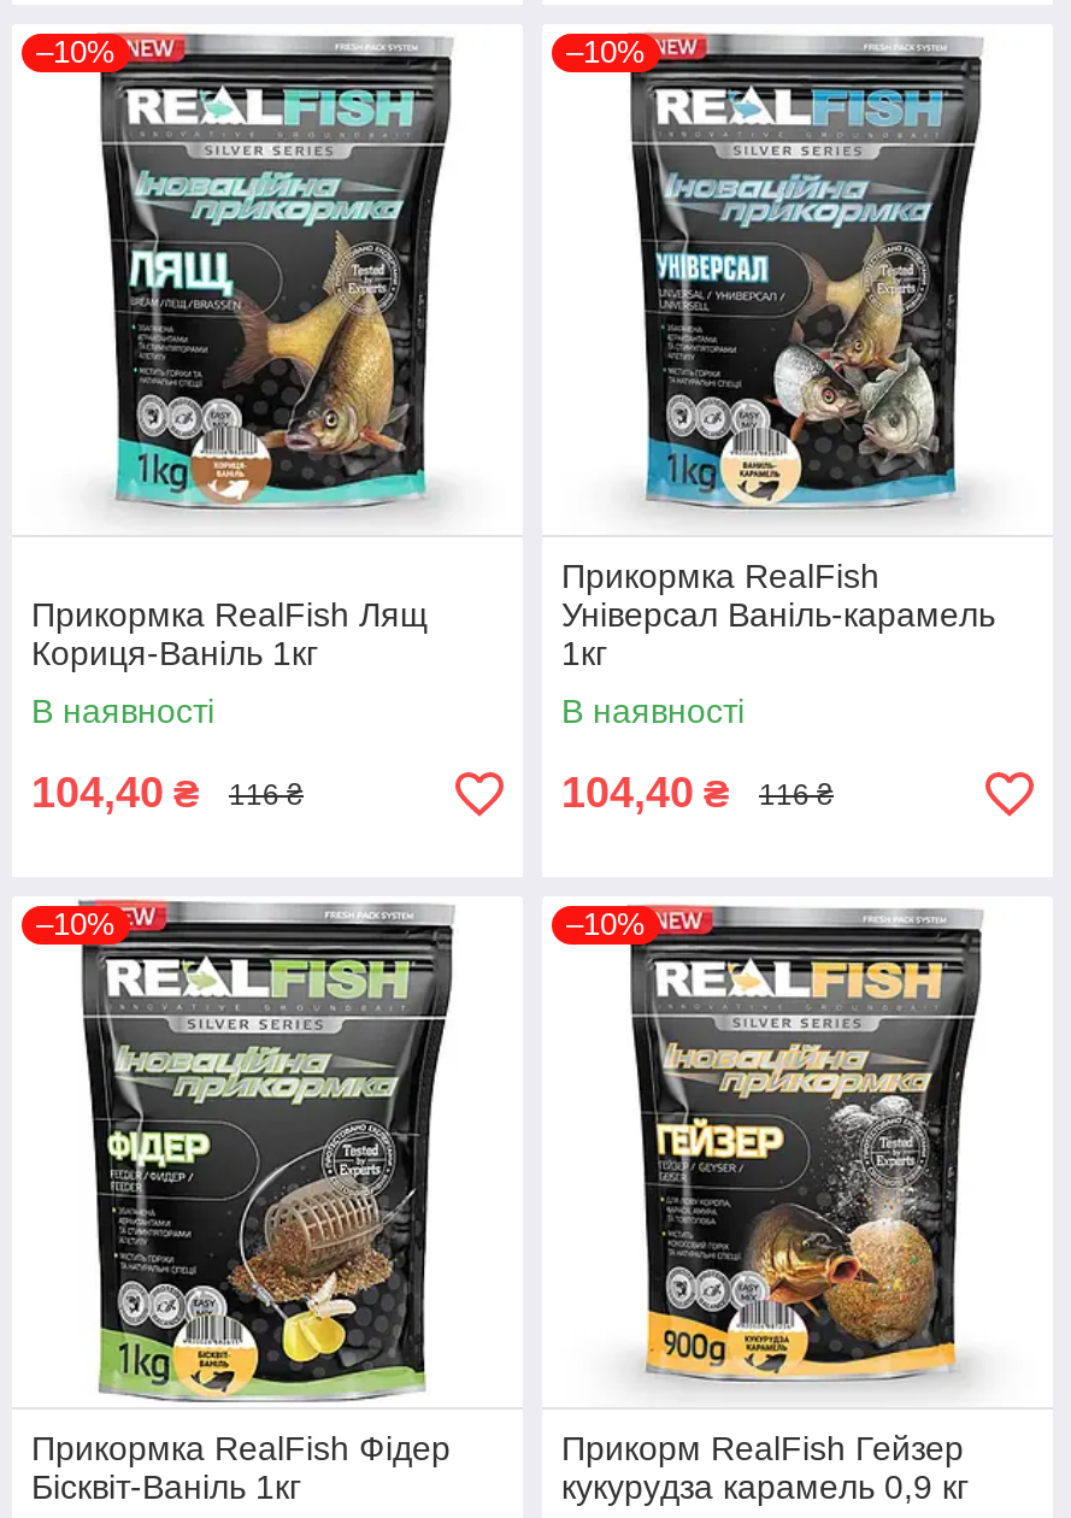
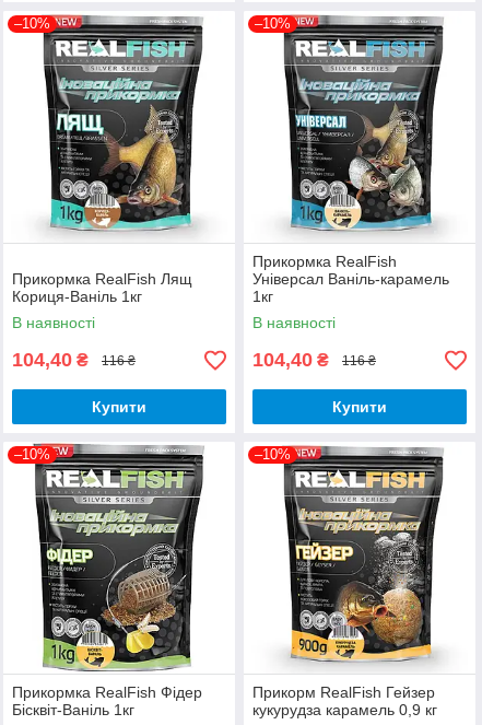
+ Купити

+ Купити
